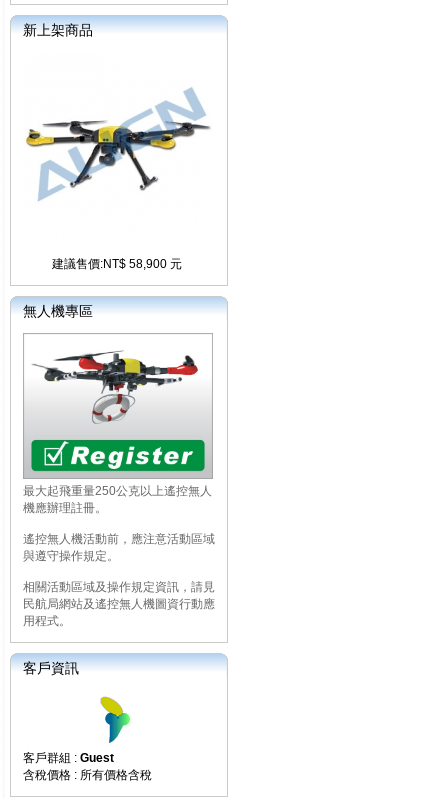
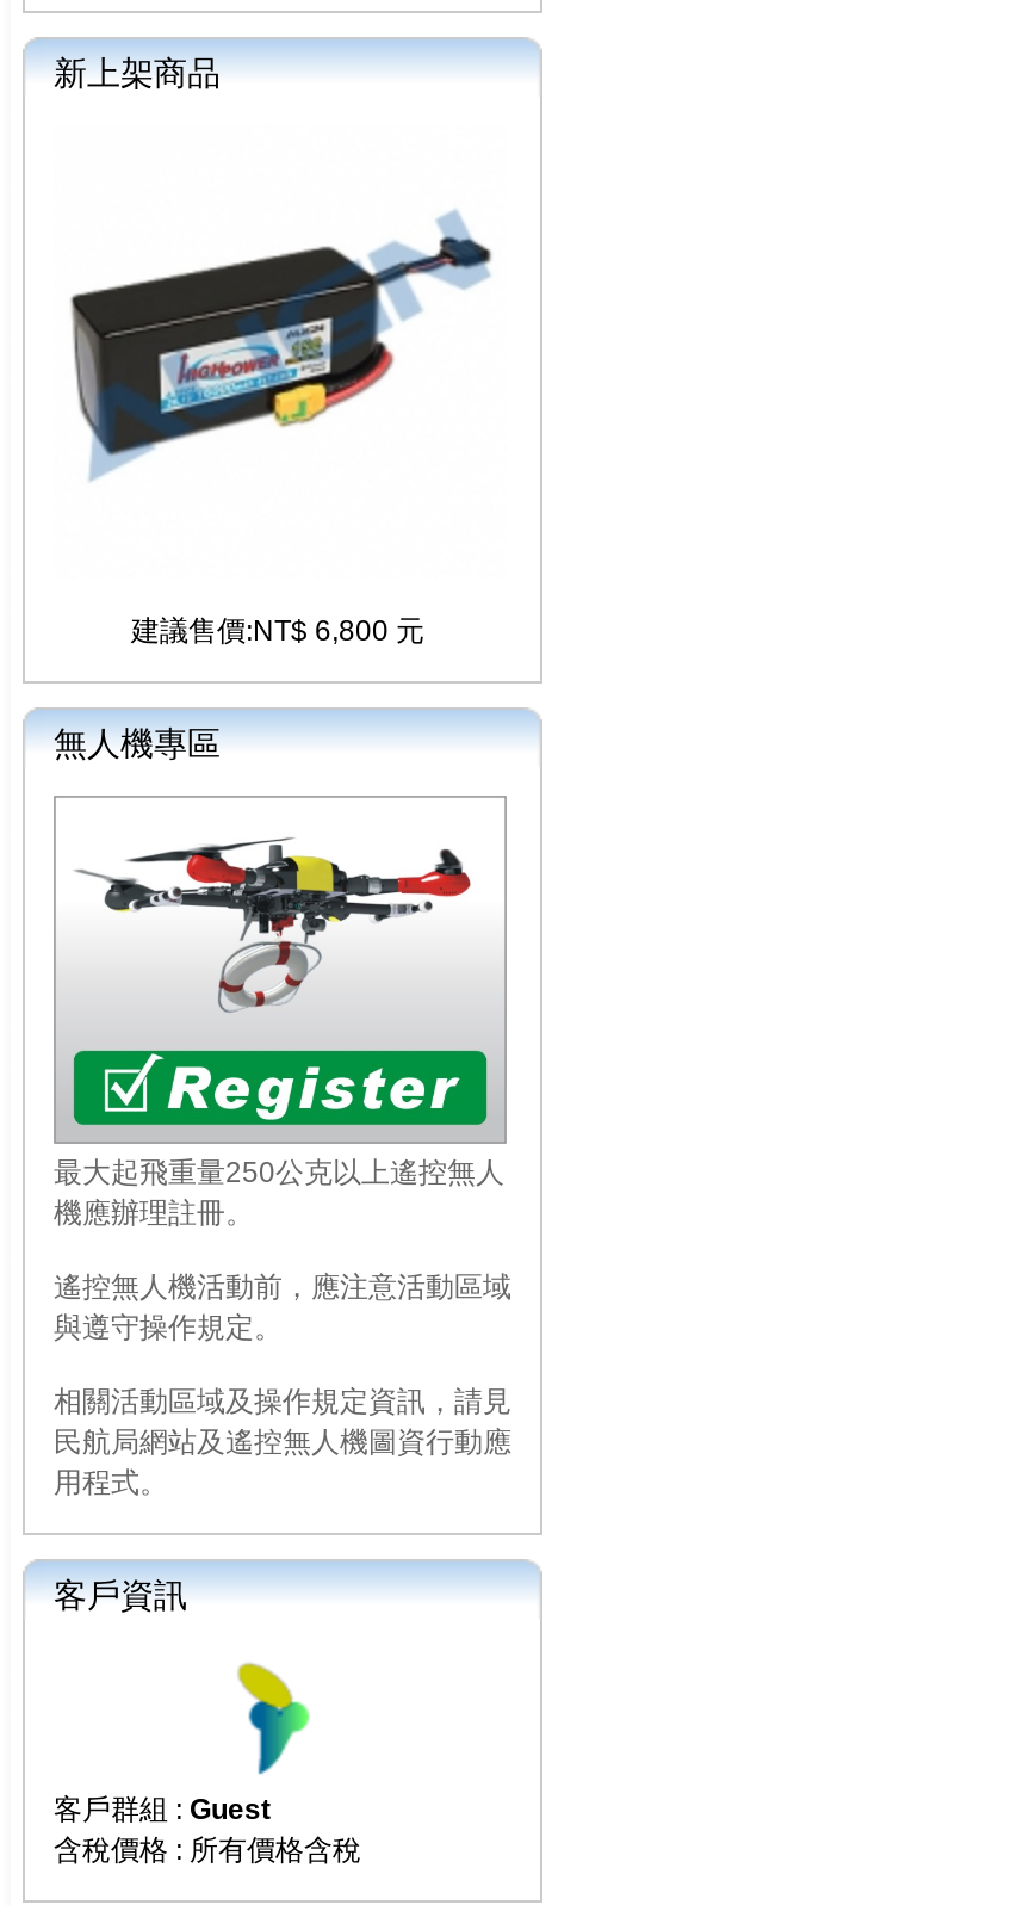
- [image]
+ [image]

- 建議售價:NT$ 58,900 元
+ 建議售價:NT$ 6,800 元
